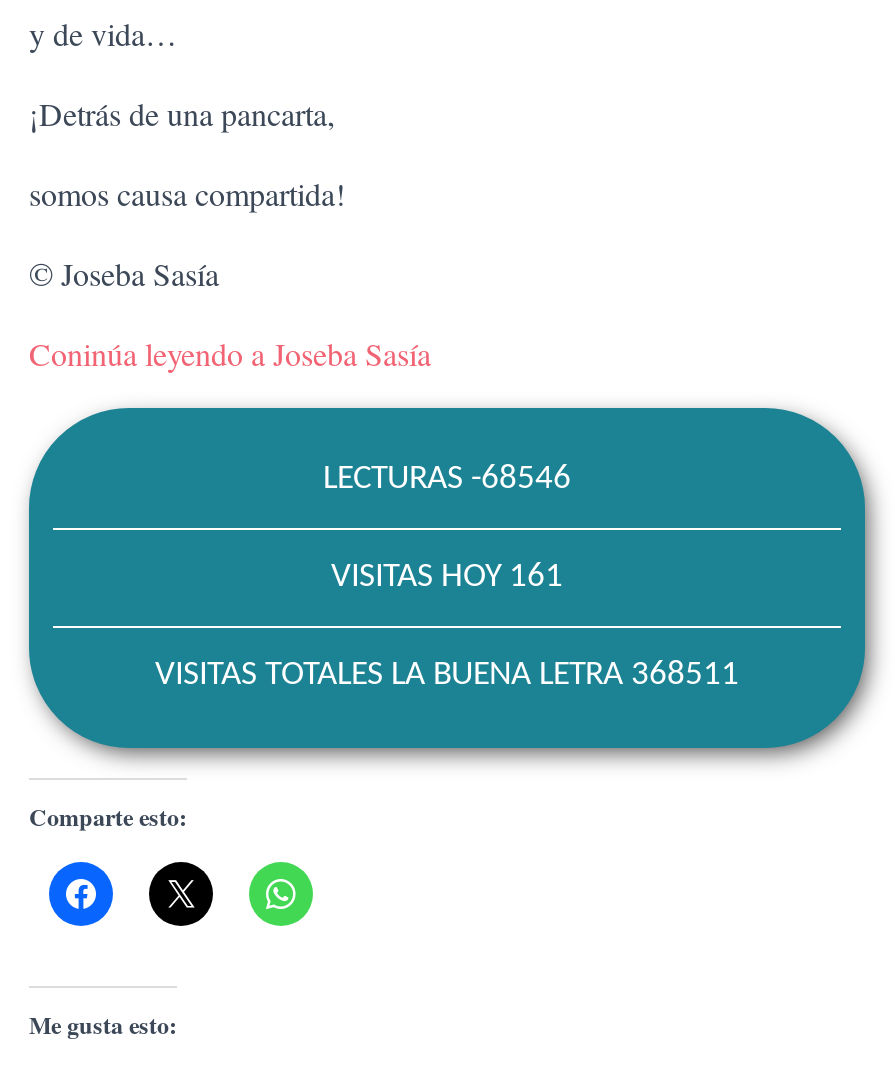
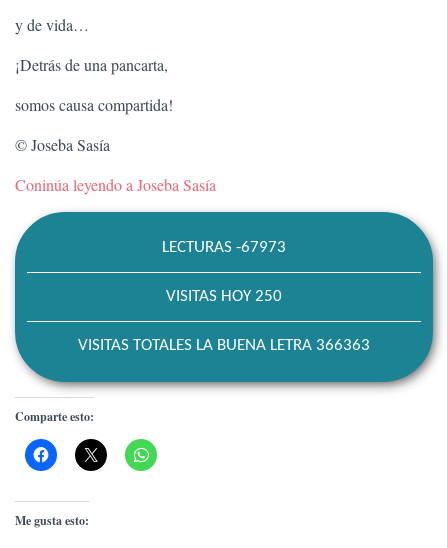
- LECTURAS -68546
+ LECTURAS -67973

- VISITAS HOY 161
+ VISITAS HOY 250

- VISITAS TOTALES LA BUENA LETRA 368511
+ VISITAS TOTALES LA BUENA LETRA 366363
